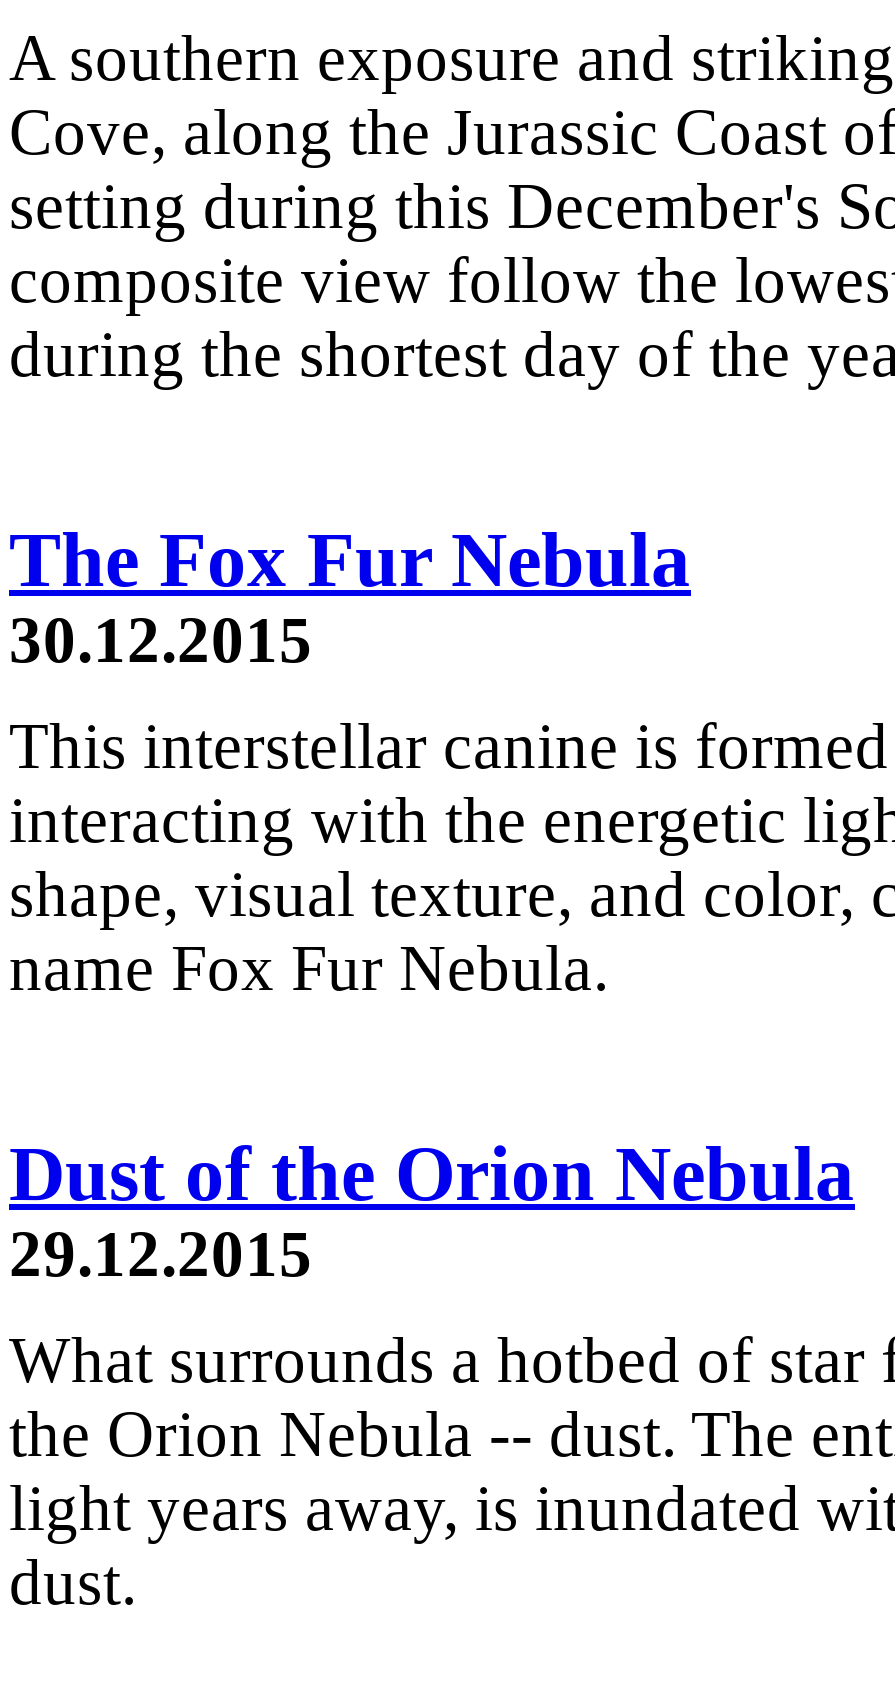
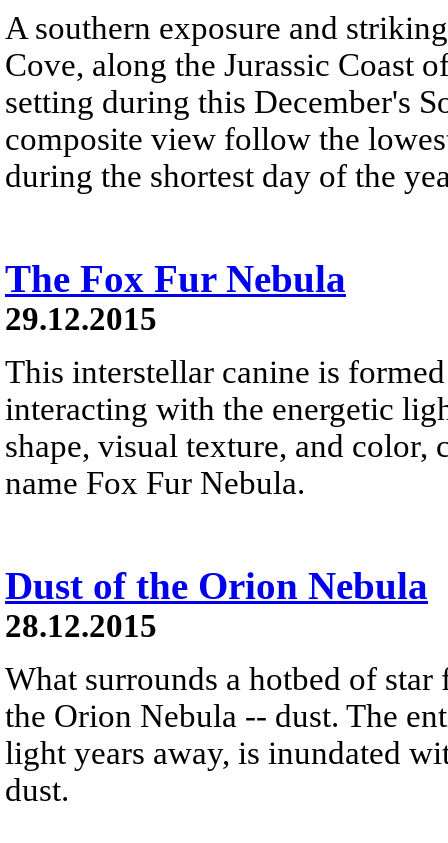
- 30.12.2015
+ 29.12.2015

- 29.12.2015
+ 28.12.2015
